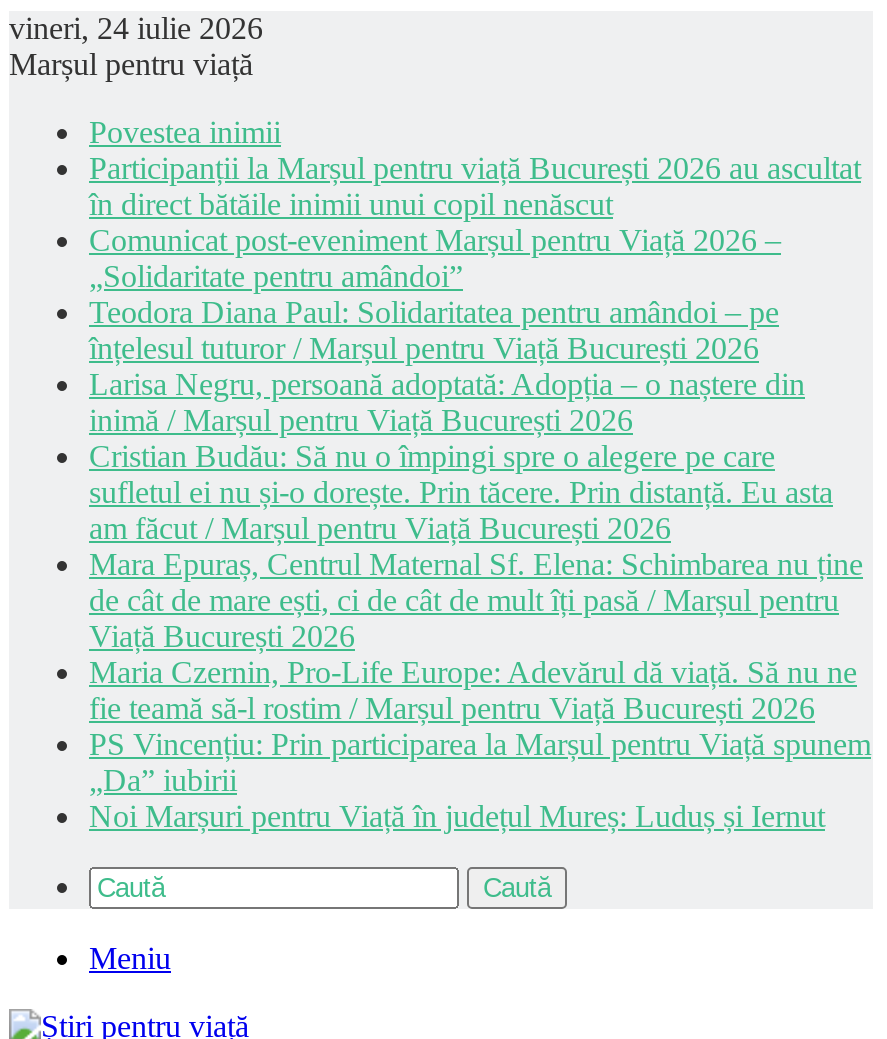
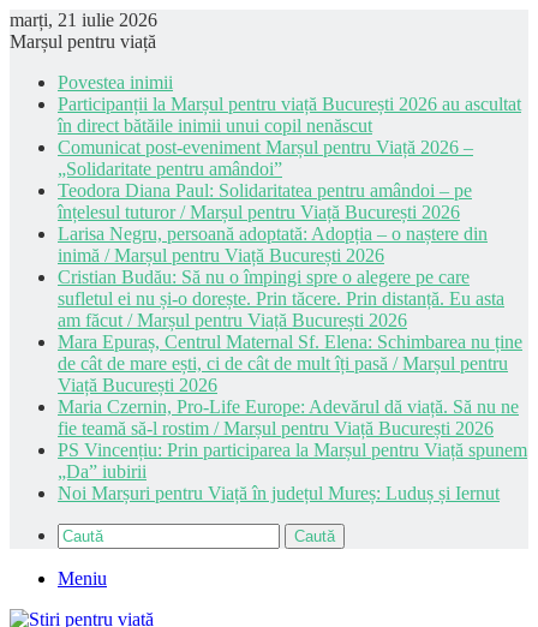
- vineri, 24 iulie 2026
+ marți, 21 iulie 2026
